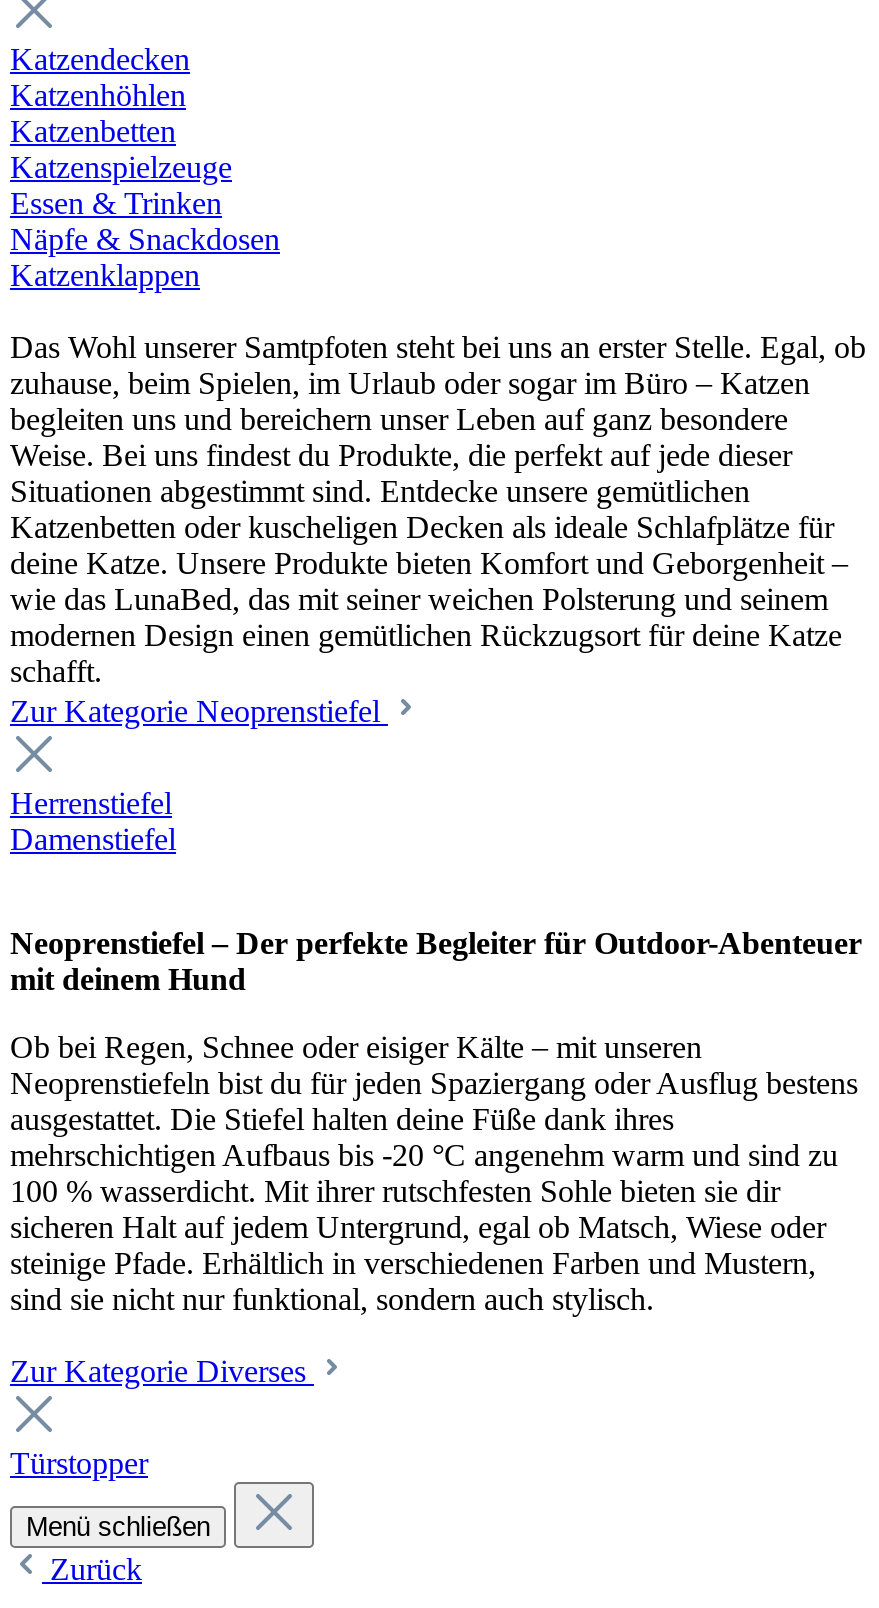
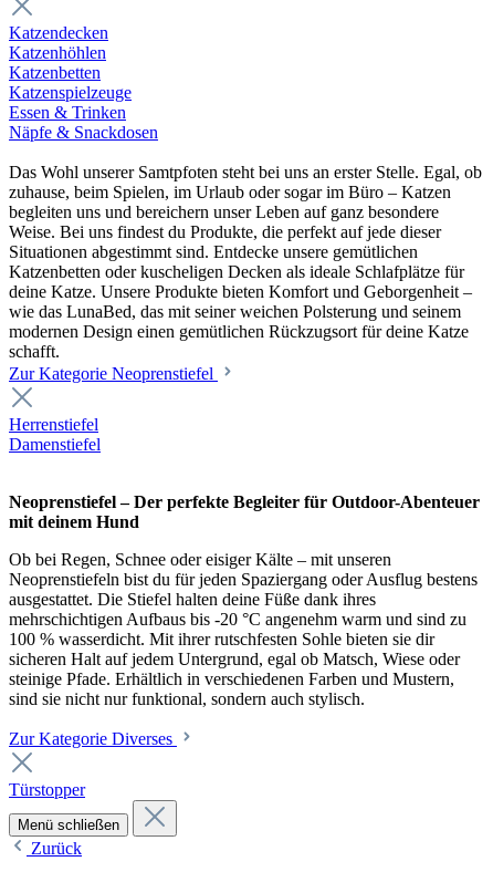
- Katzenklappen
